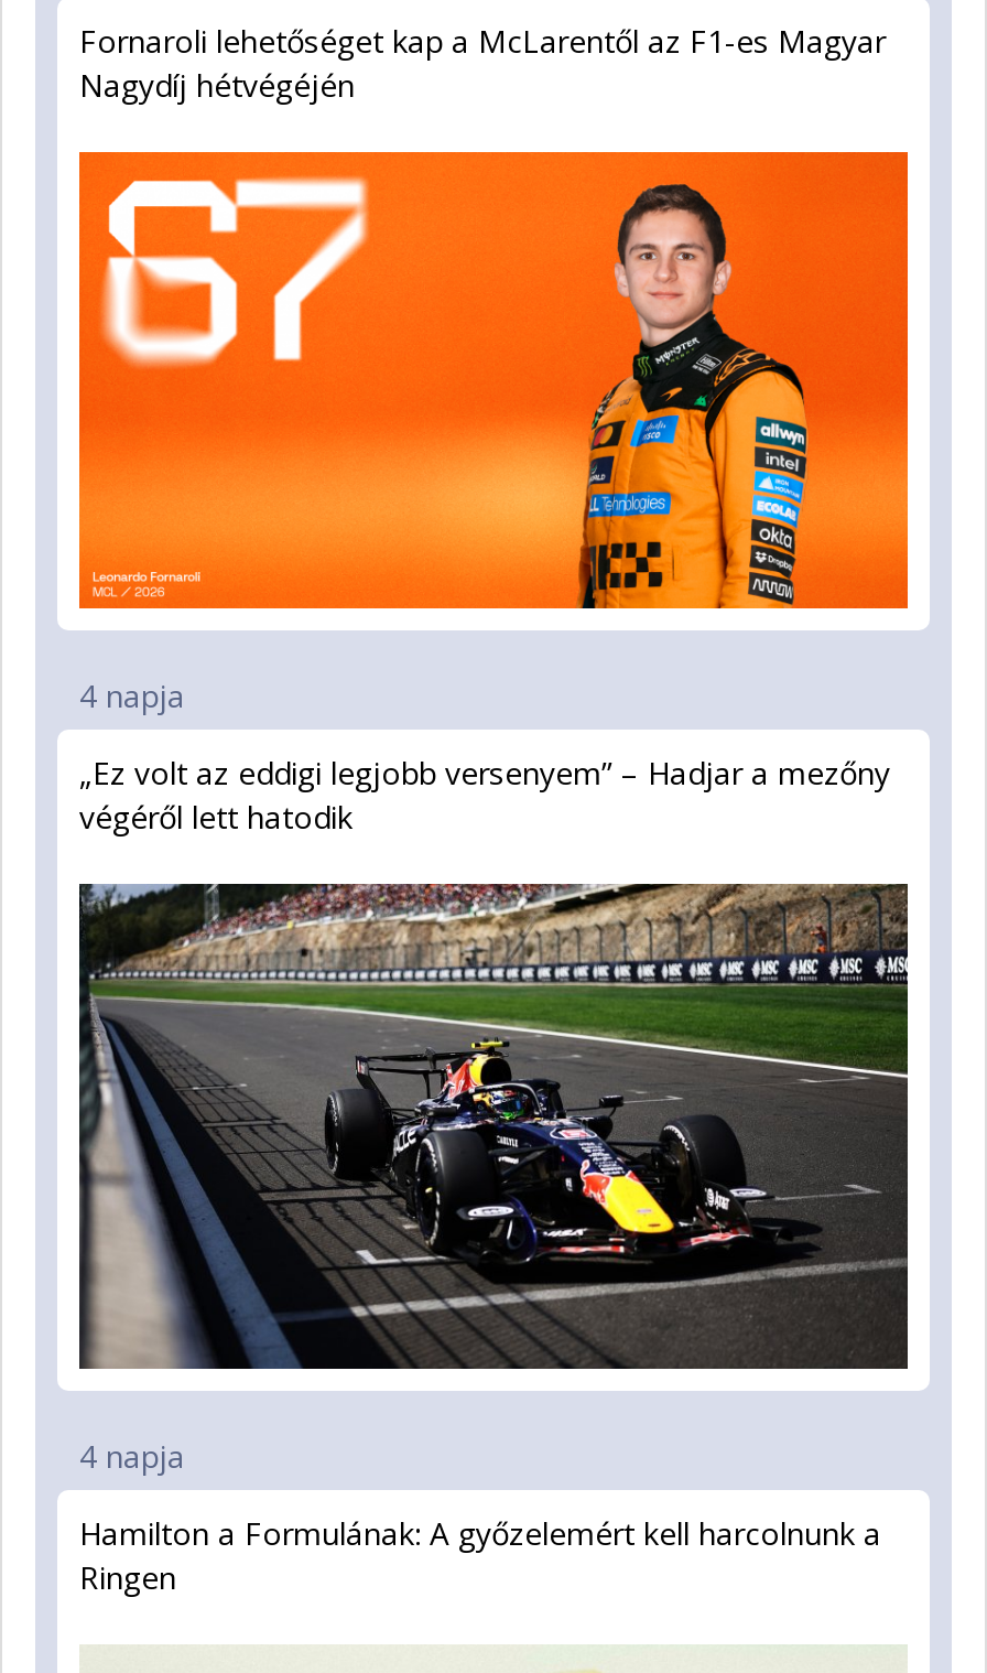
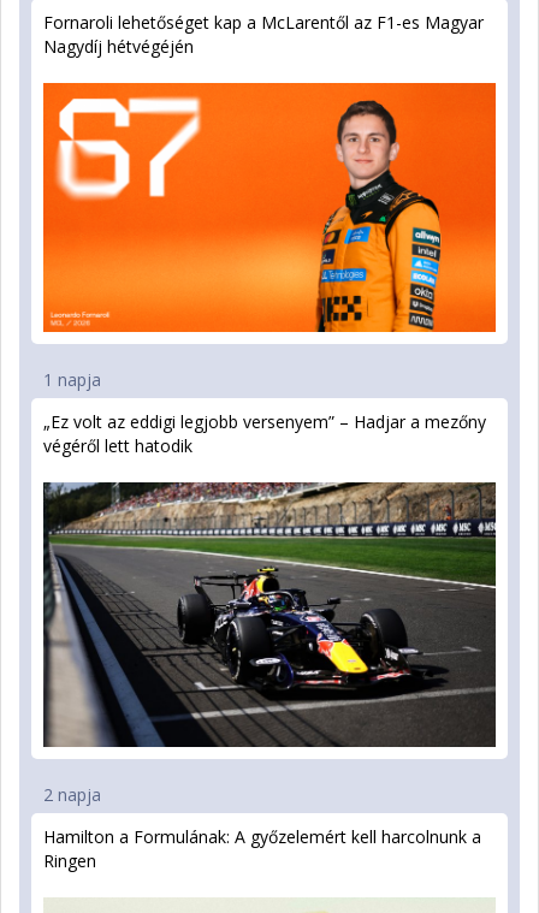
- 4 napja
+ 1 napja

- 4 napja
+ 2 napja
